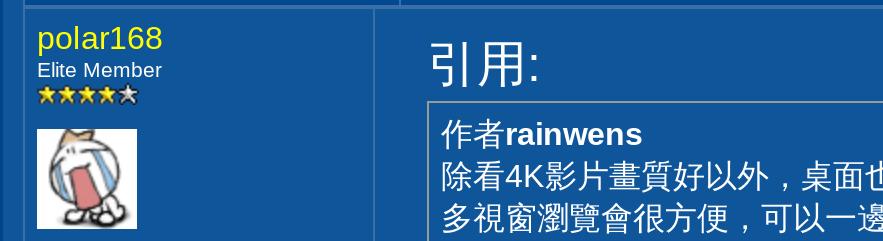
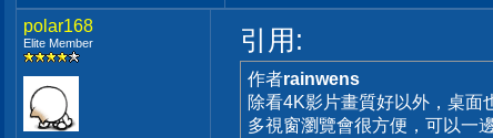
- [image]
+ [image]
